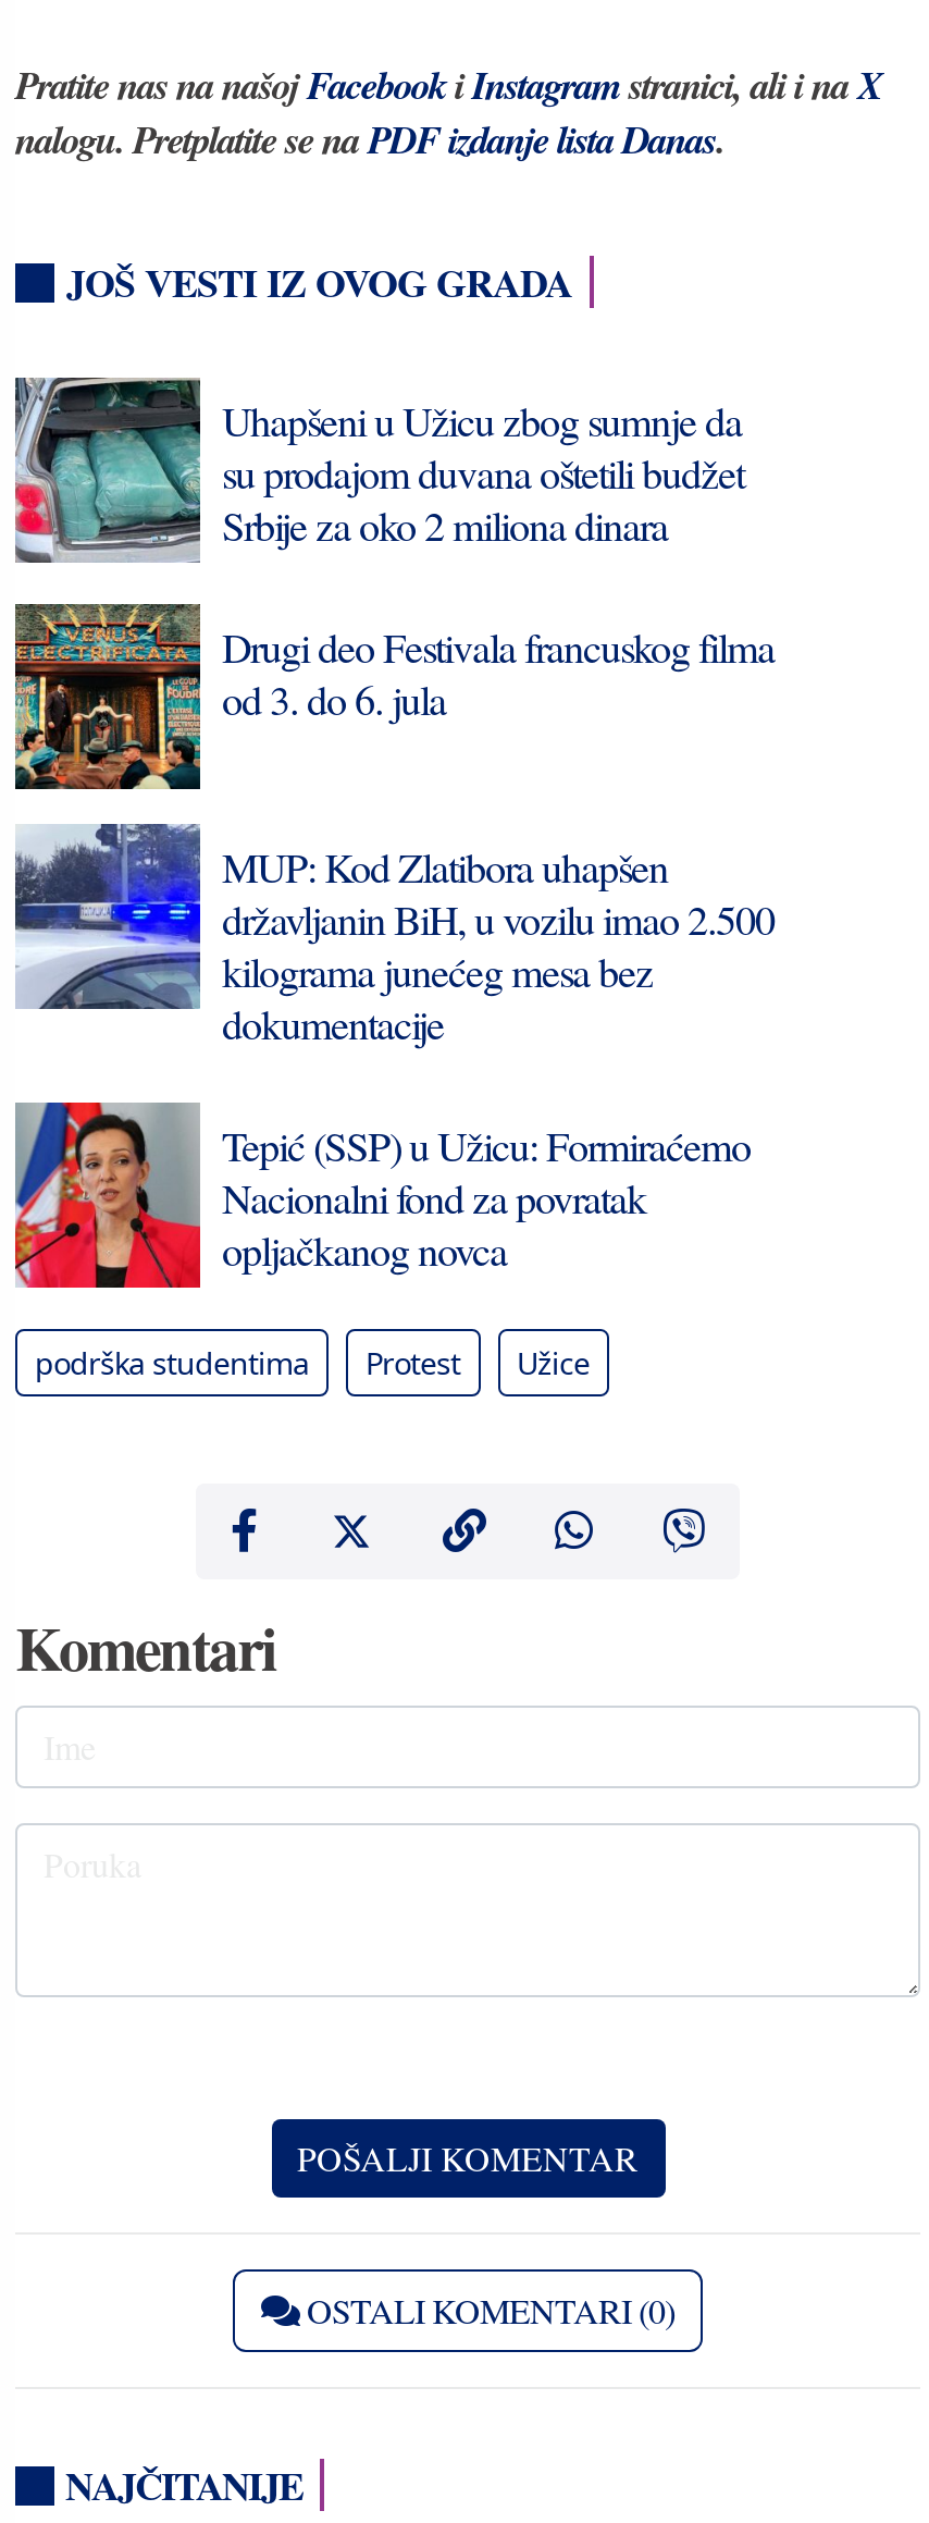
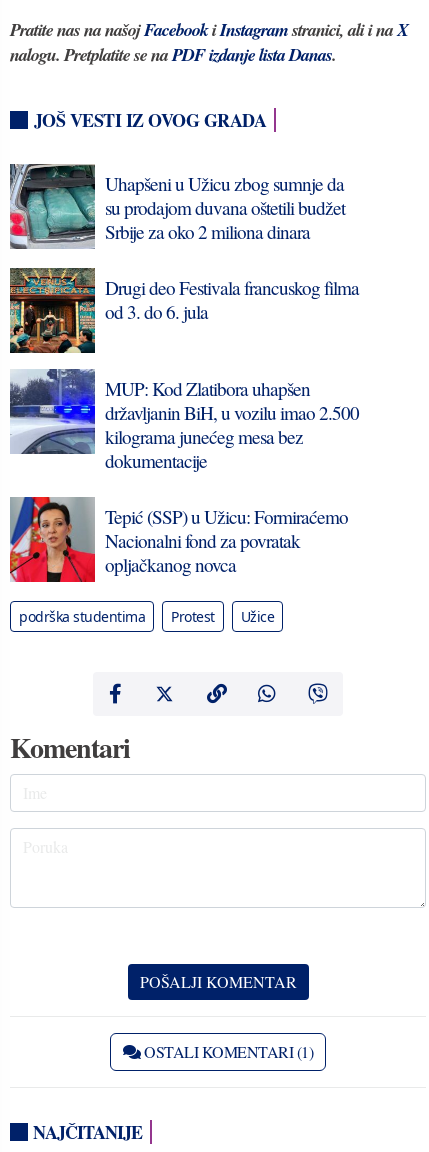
- OSTALI KOMENTARI (0)
+ OSTALI KOMENTARI (1)
